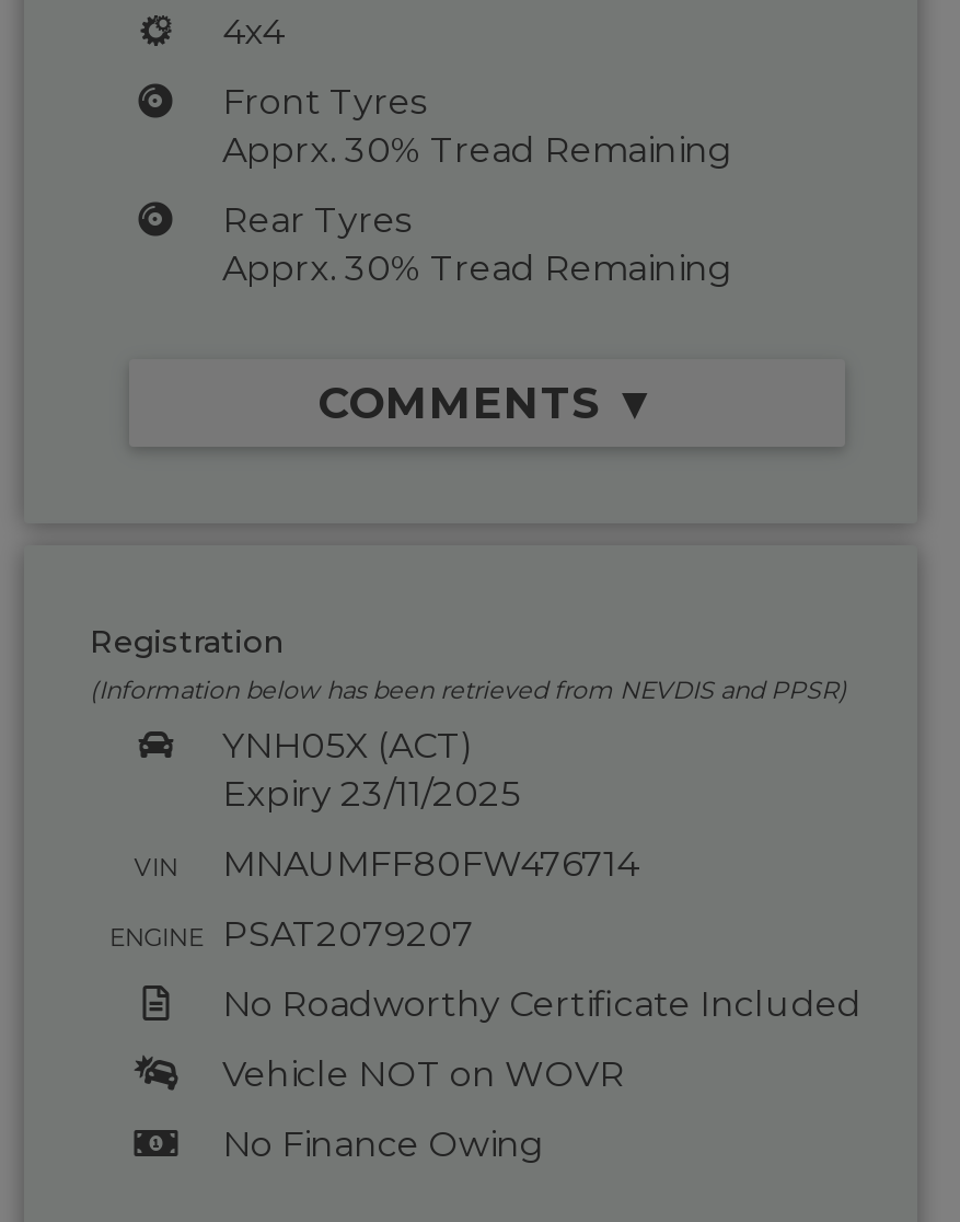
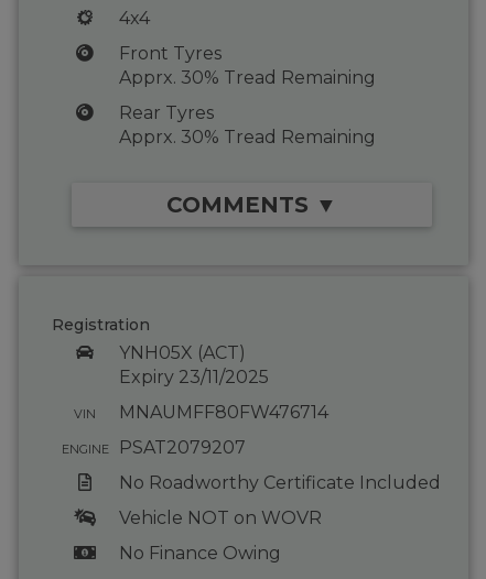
- (Information below has been retrieved from NEVDIS and PPSR)
